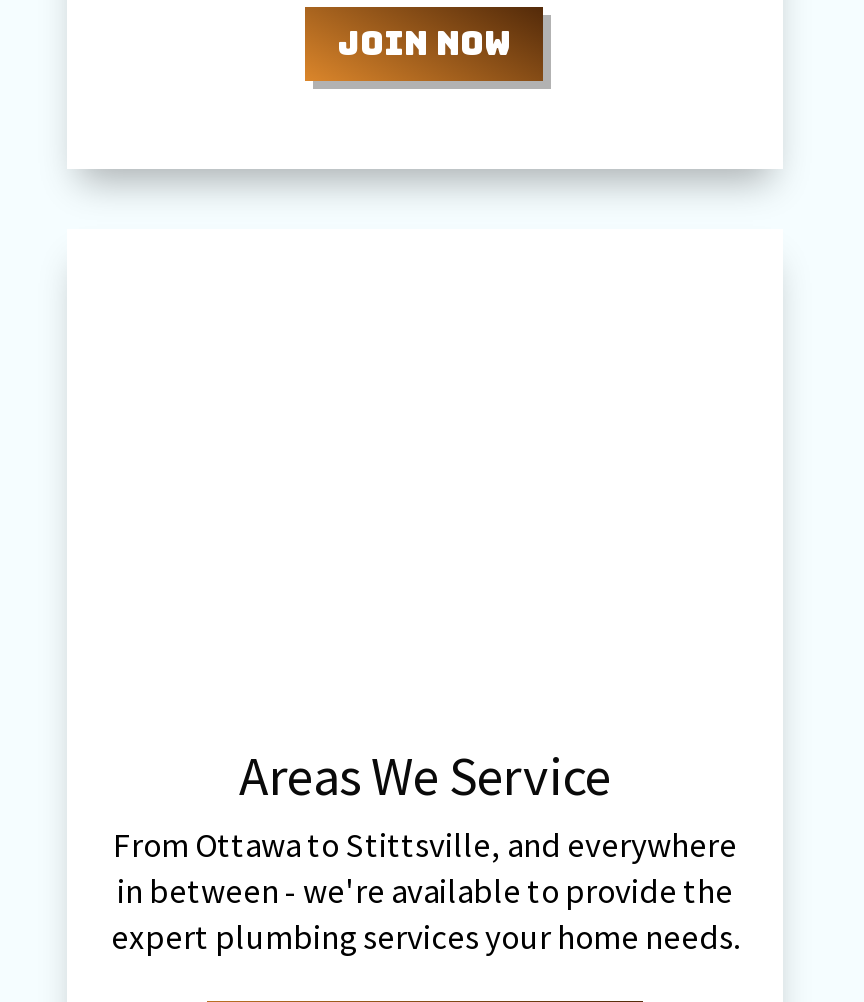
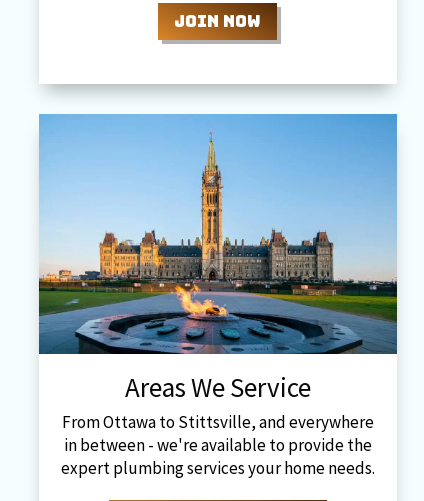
+ [image]
